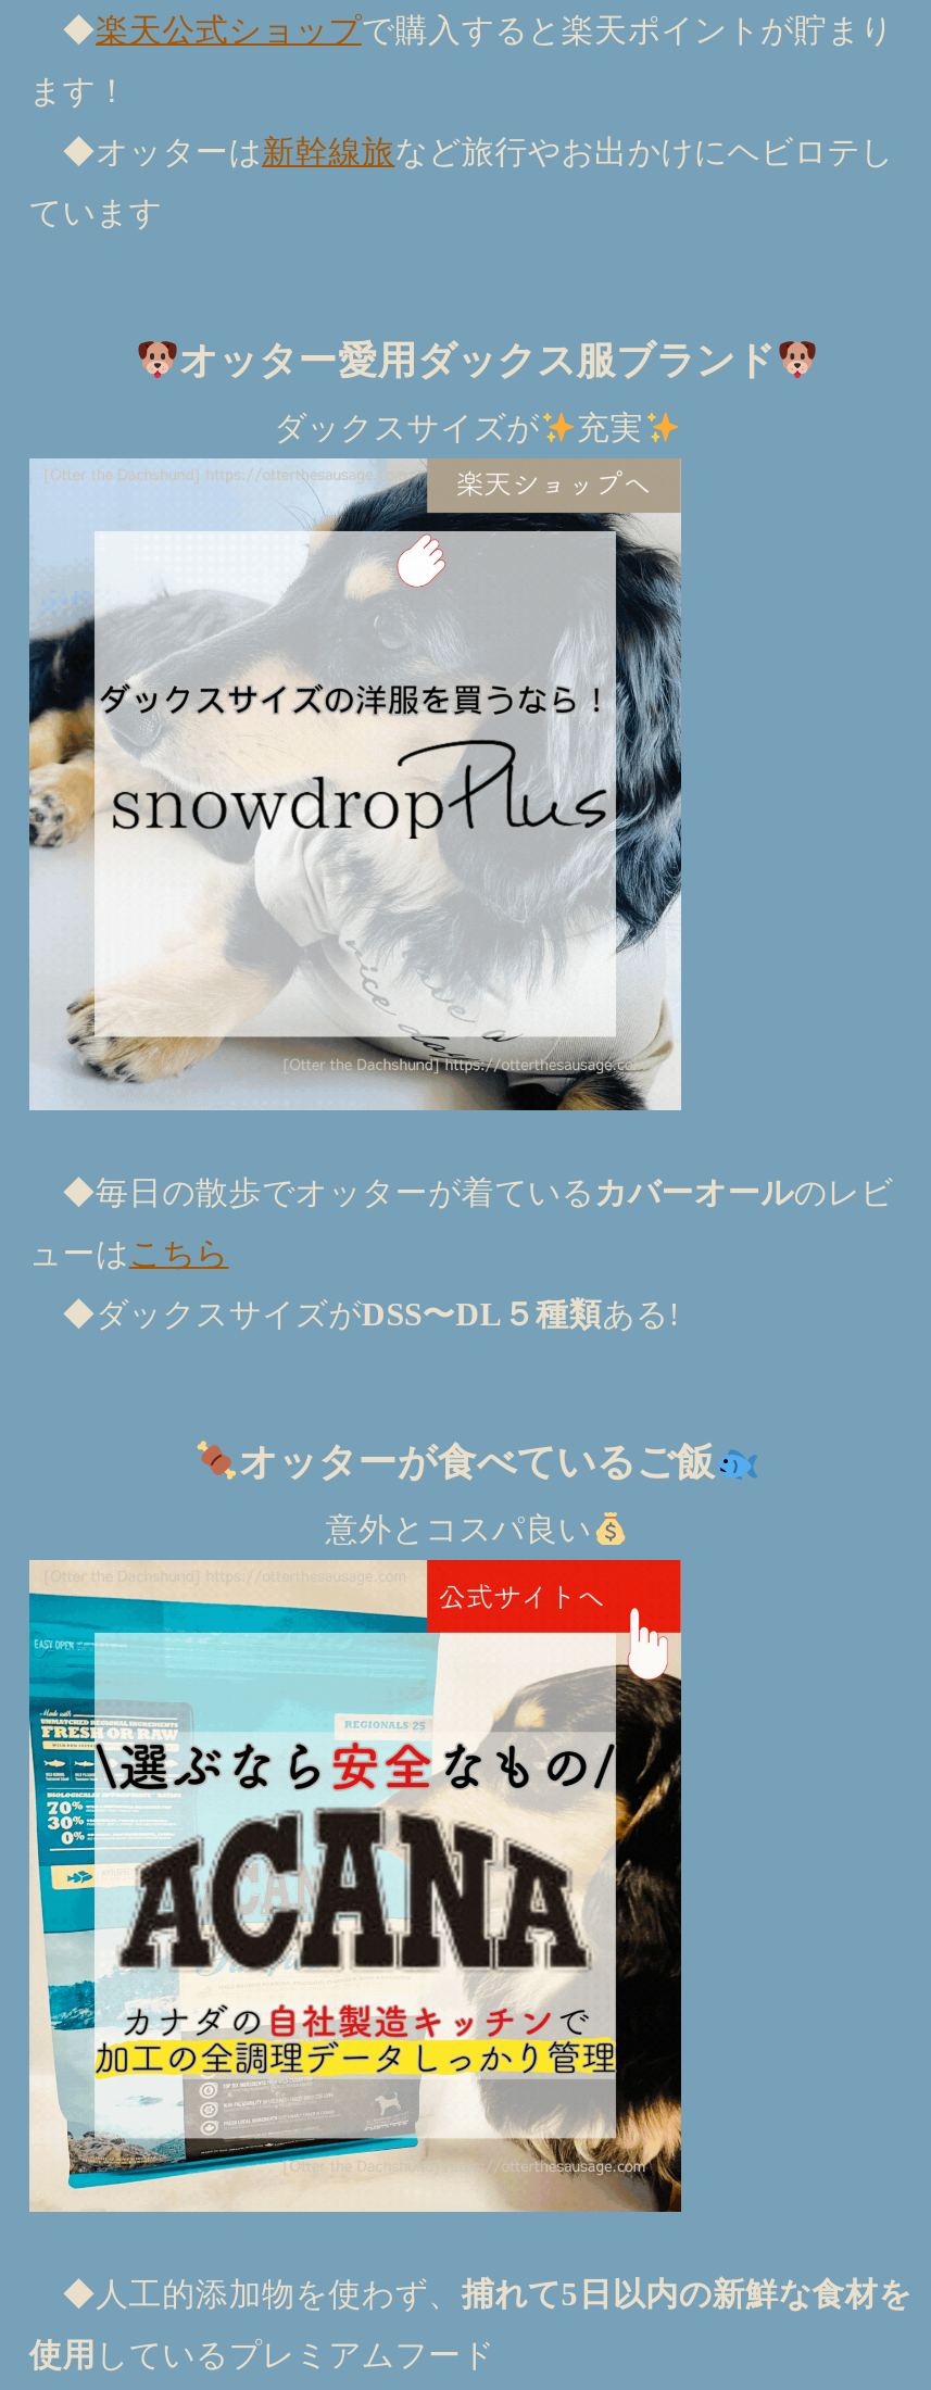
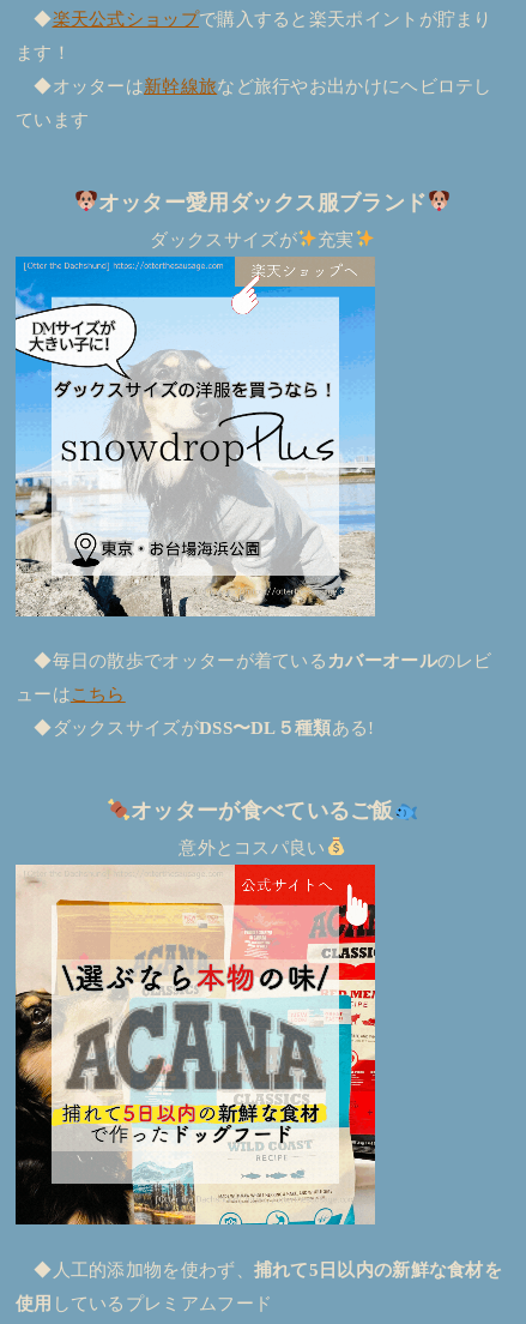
- [image]
+ [image]

- [image]
+ [image]
